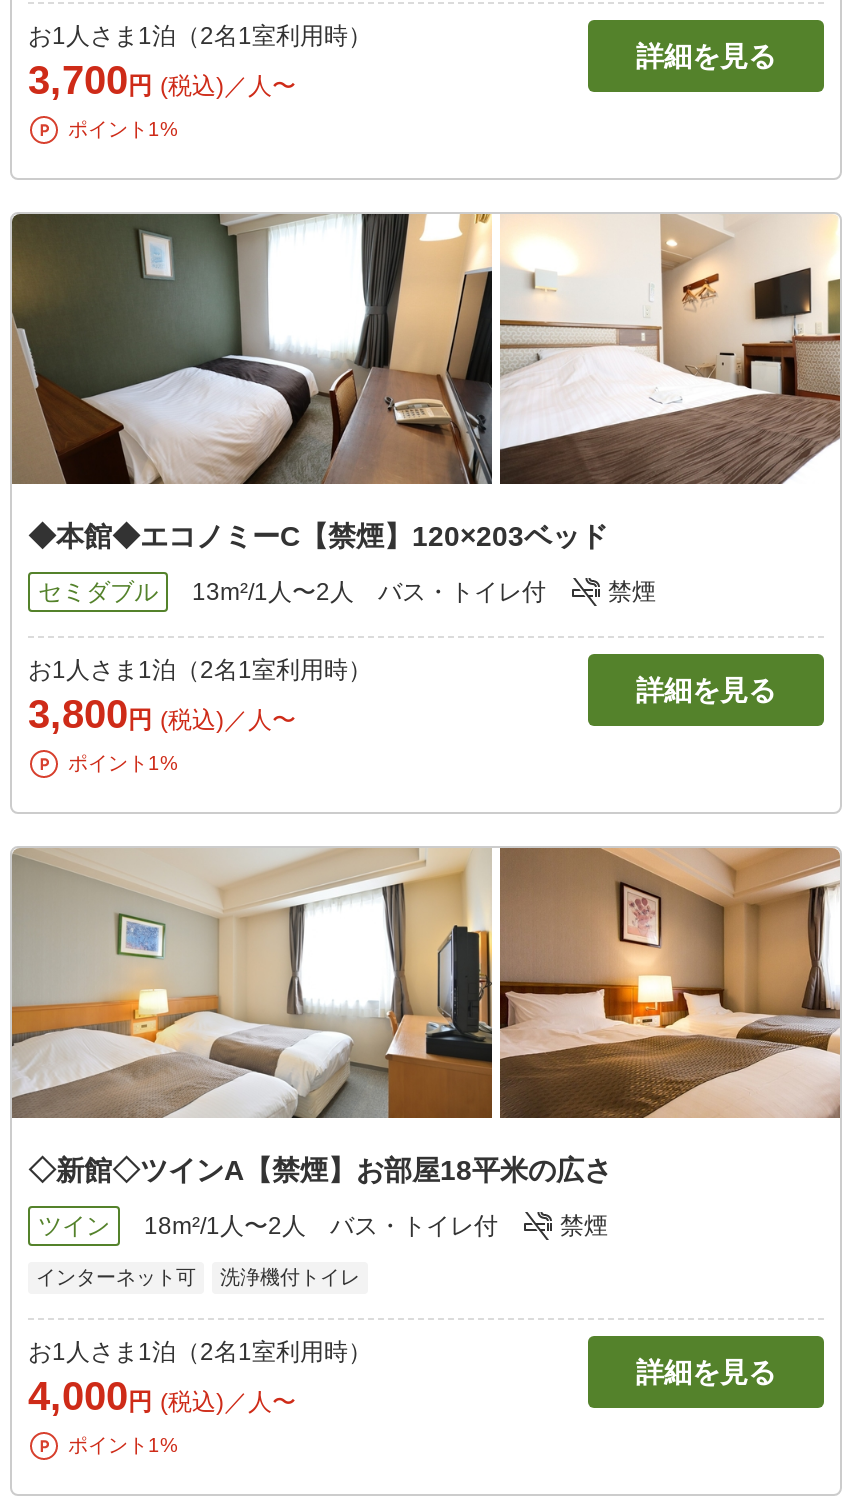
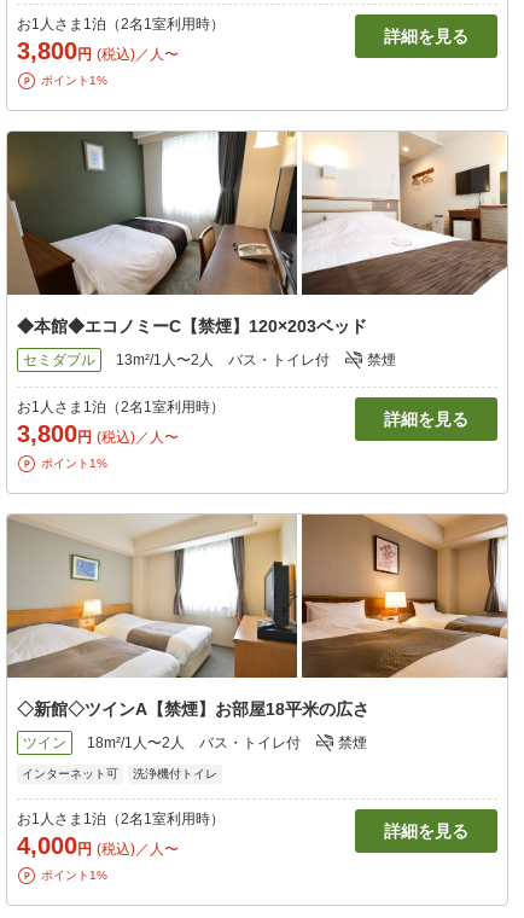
- 3,700円 (税込)／人〜
+ 3,800円 (税込)／人〜
